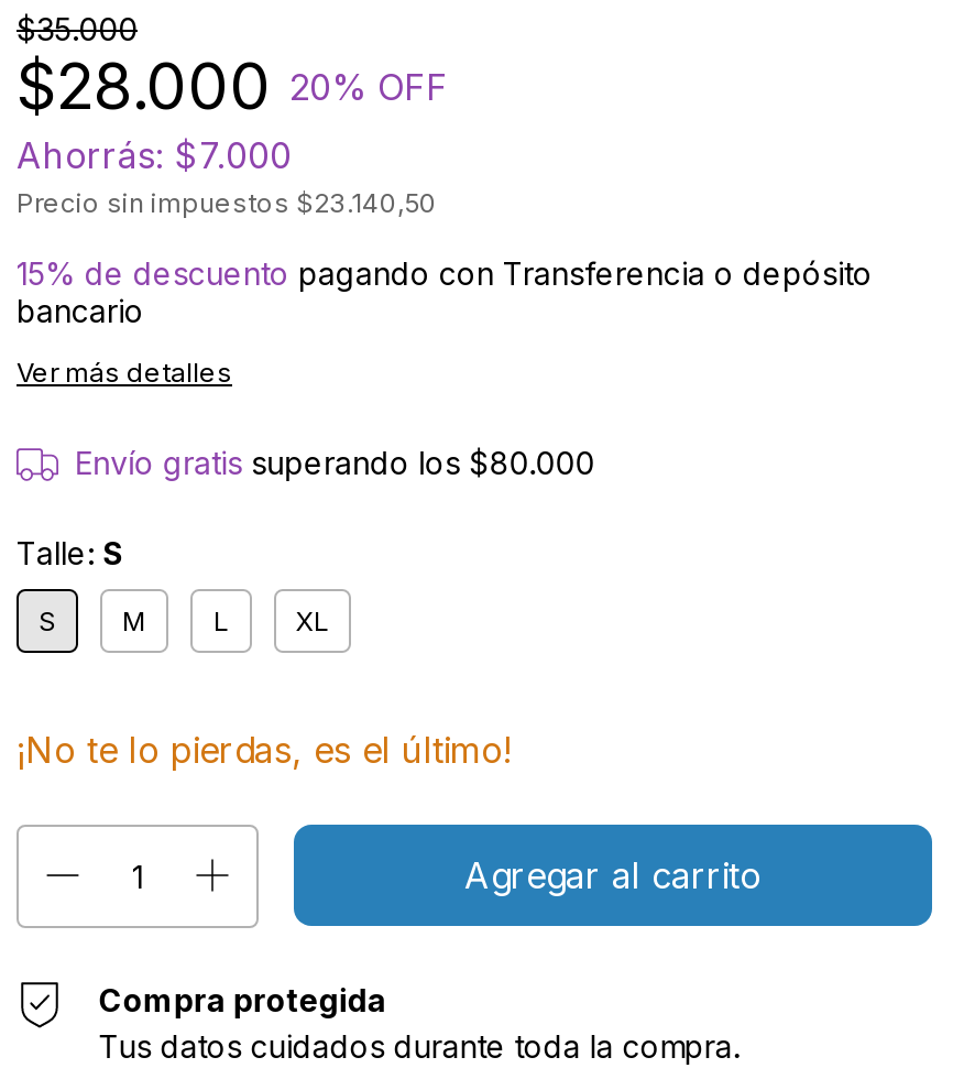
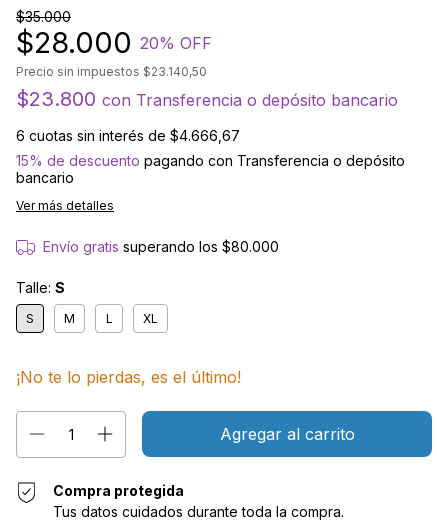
- Ahorrás: $7.000

moved up: Precio sin impuestos $23.140,50

+ $23.800 con Transferencia o depósito bancario
+ 6 cuotas sin interés de $4.666,67
